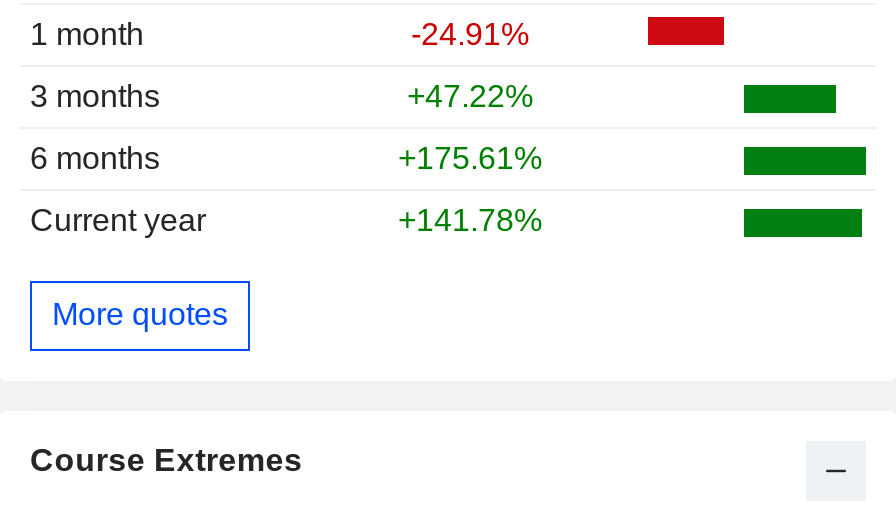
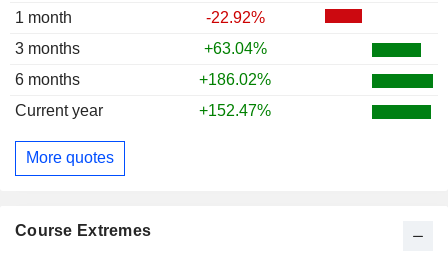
- -24.91%
+ -22.92%

- +47.22%
+ +63.04%

- +175.61%
+ +186.02%

- +141.78%
+ +152.47%
